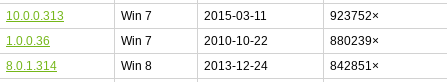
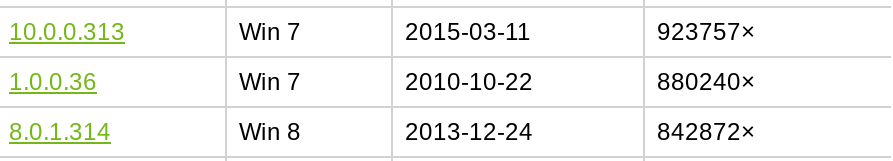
- 923752×
+ 923757×

- 880239×
+ 880240×

- 842851×
+ 842872×
